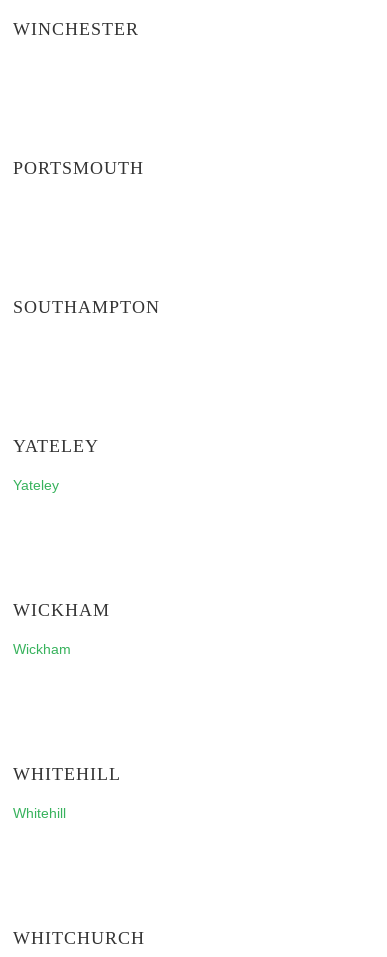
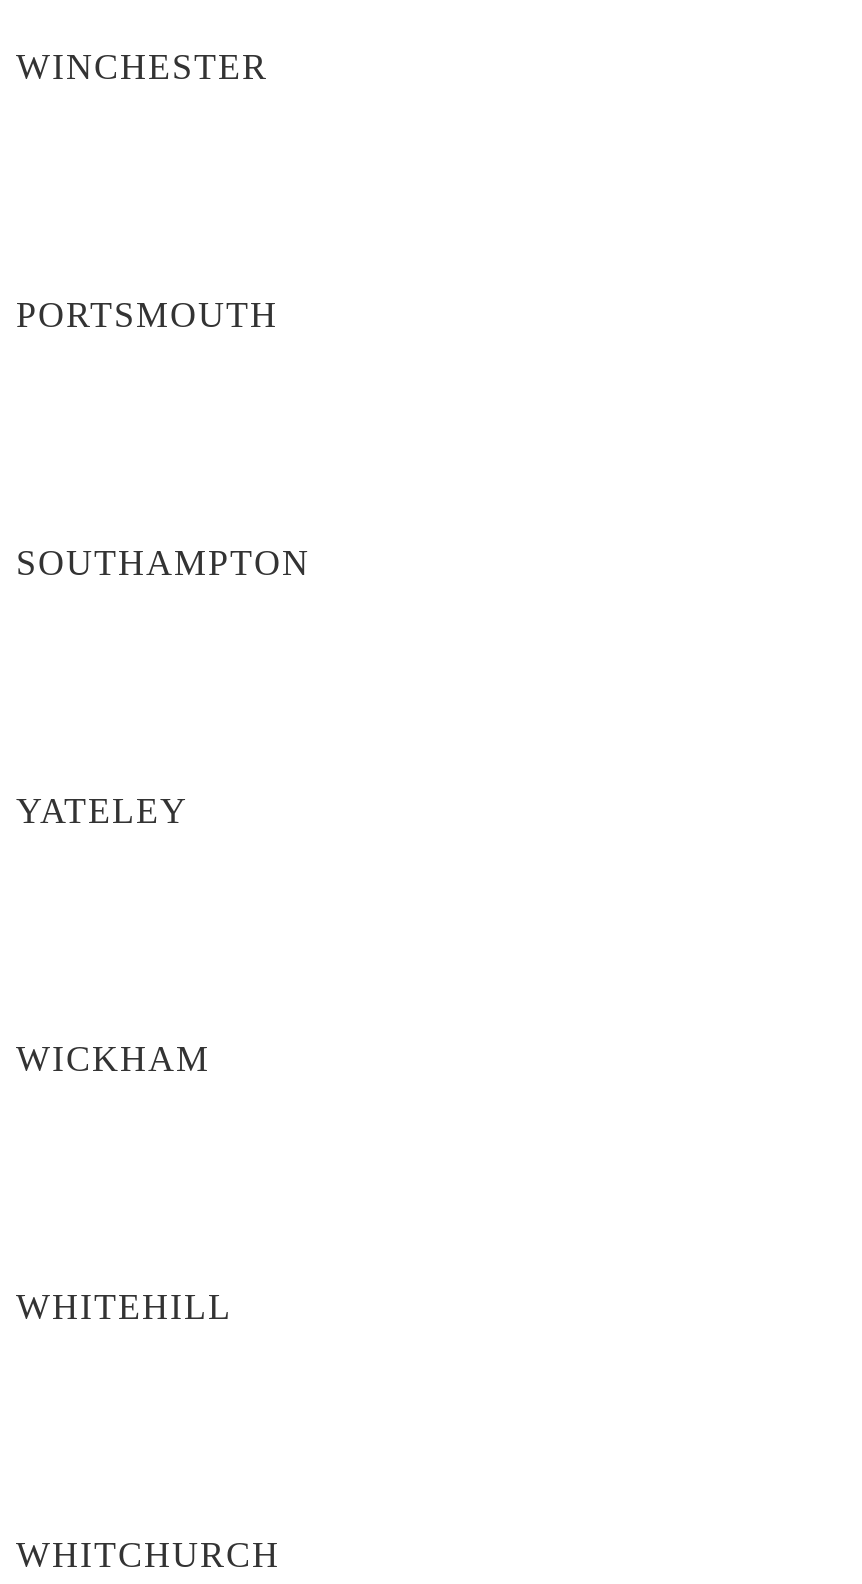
- Yateley

- Wickham

- Whitehill
